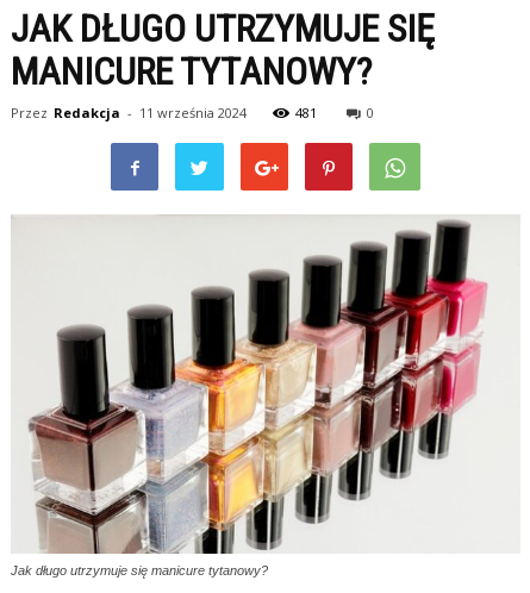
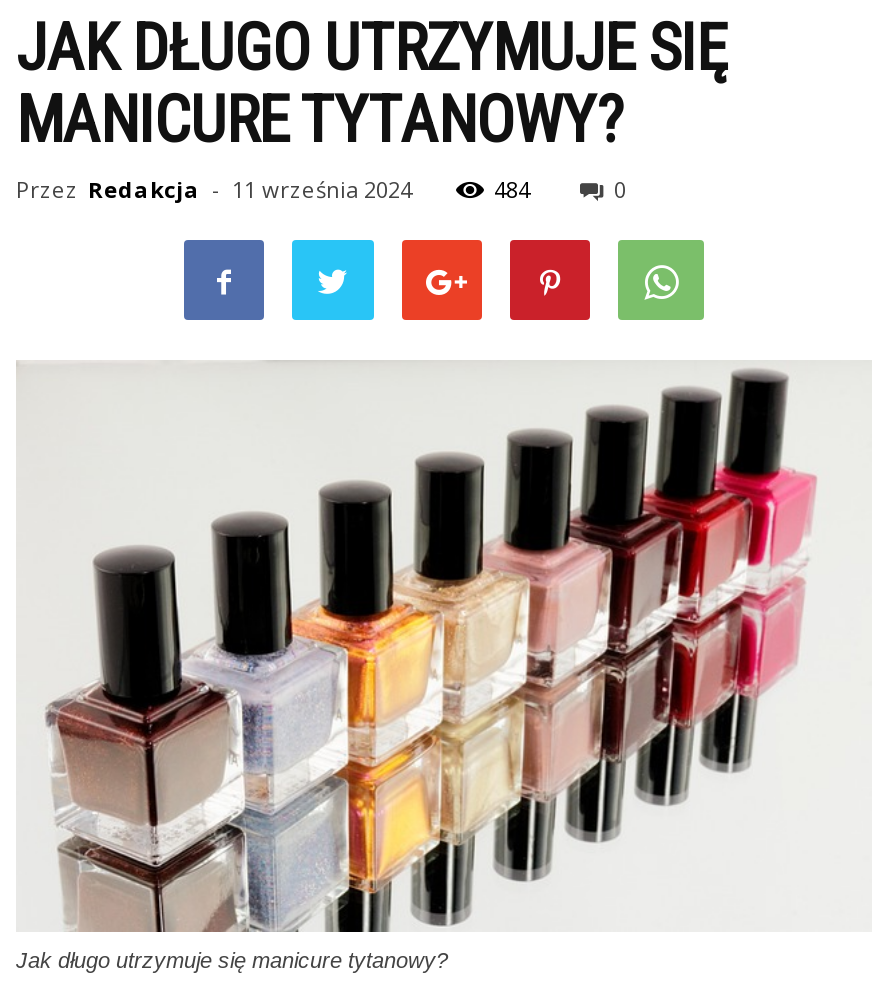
- 481
+ 484
